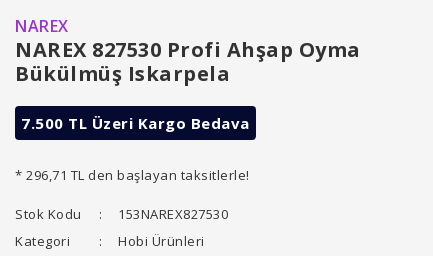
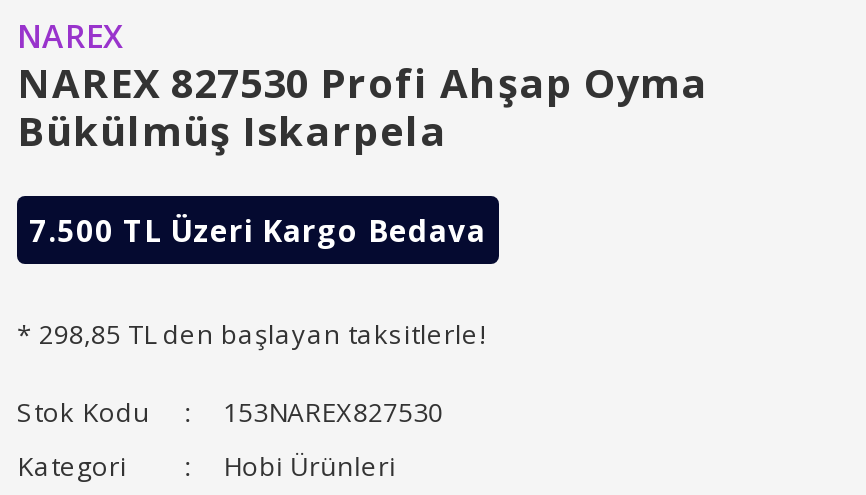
- * 296,71 TL den başlayan taksitlerle!
+ * 298,85 TL den başlayan taksitlerle!
